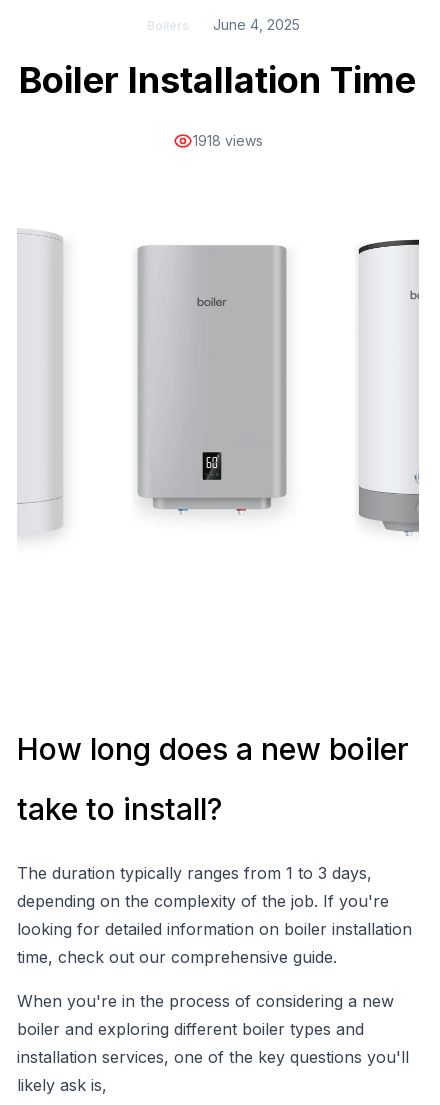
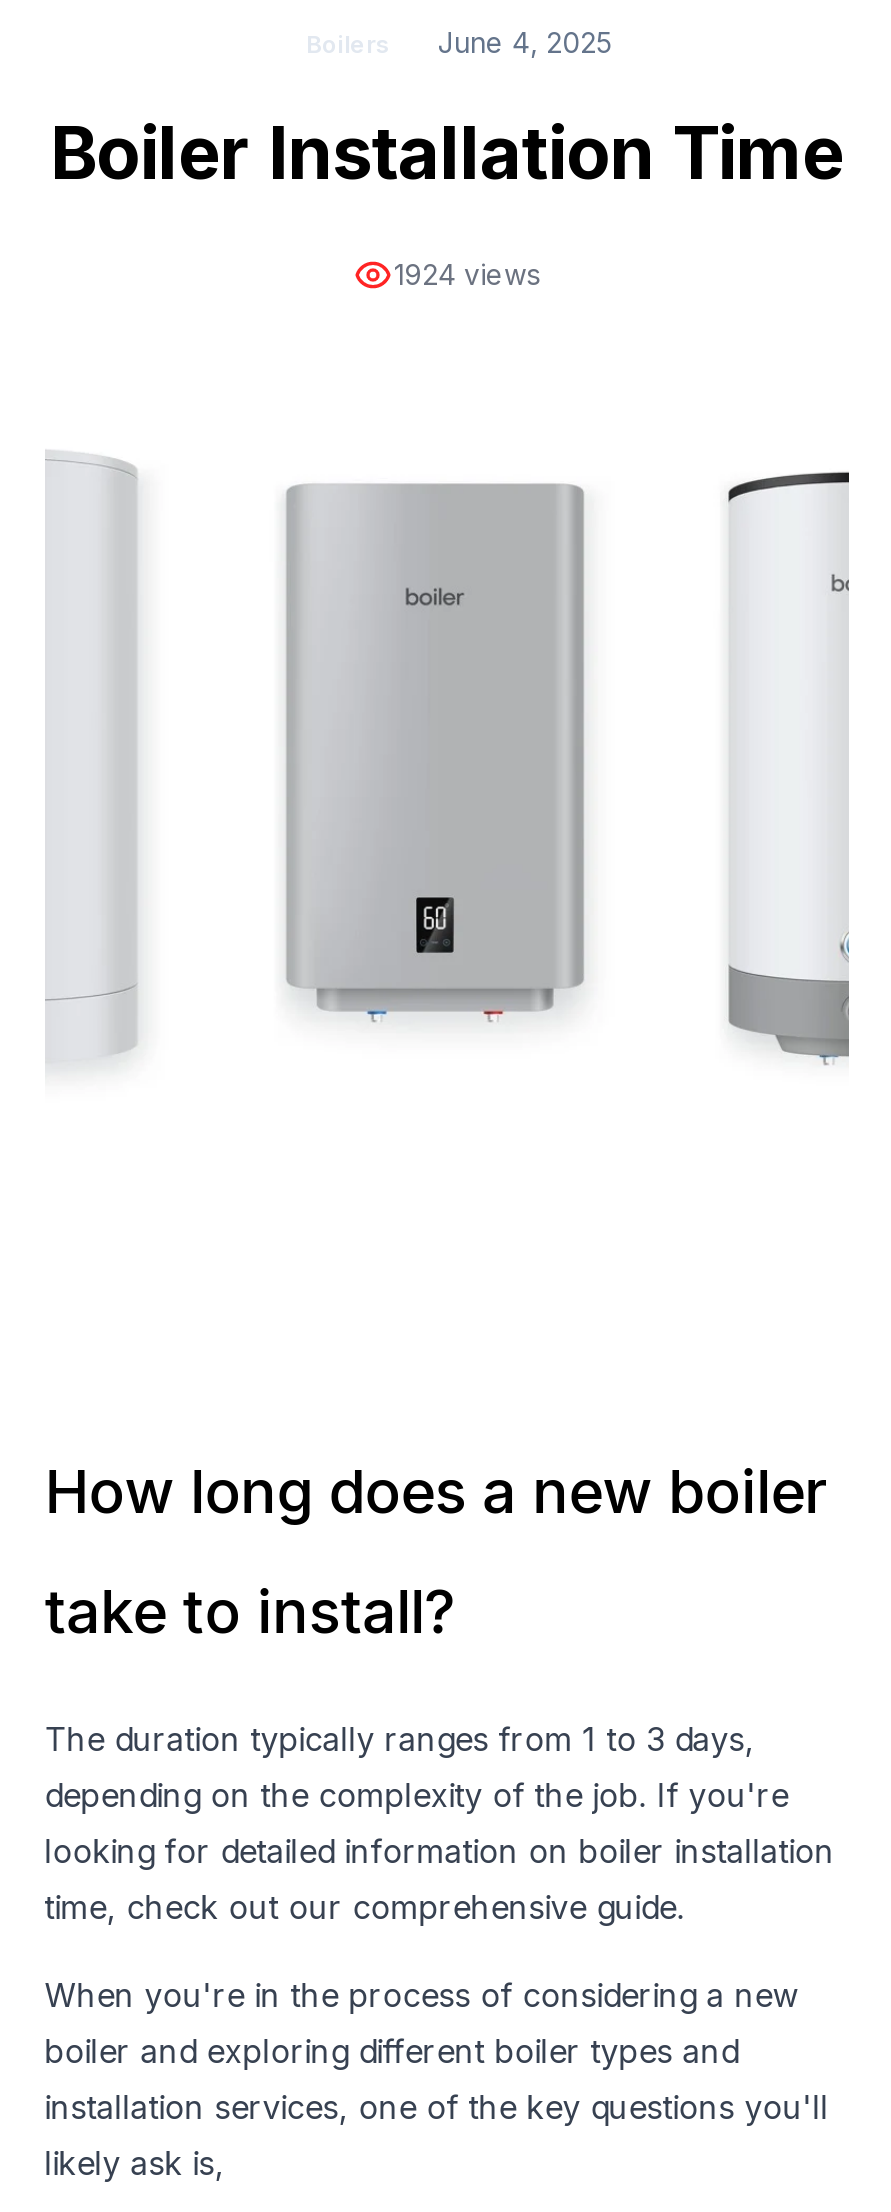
- 1918 views
+ 1924 views
